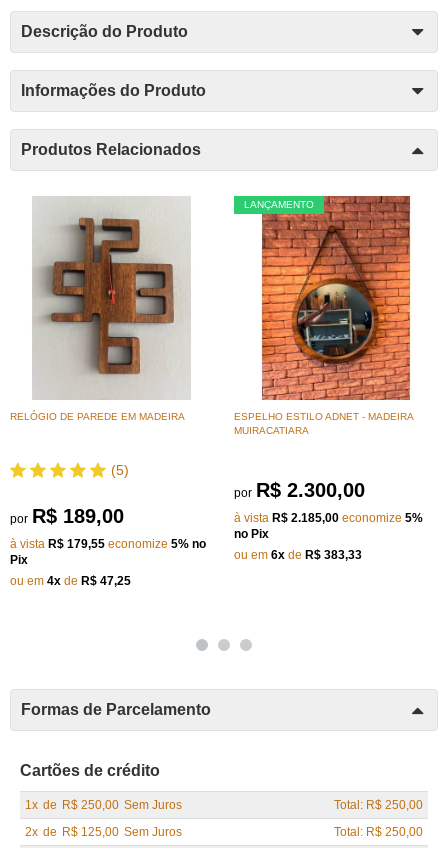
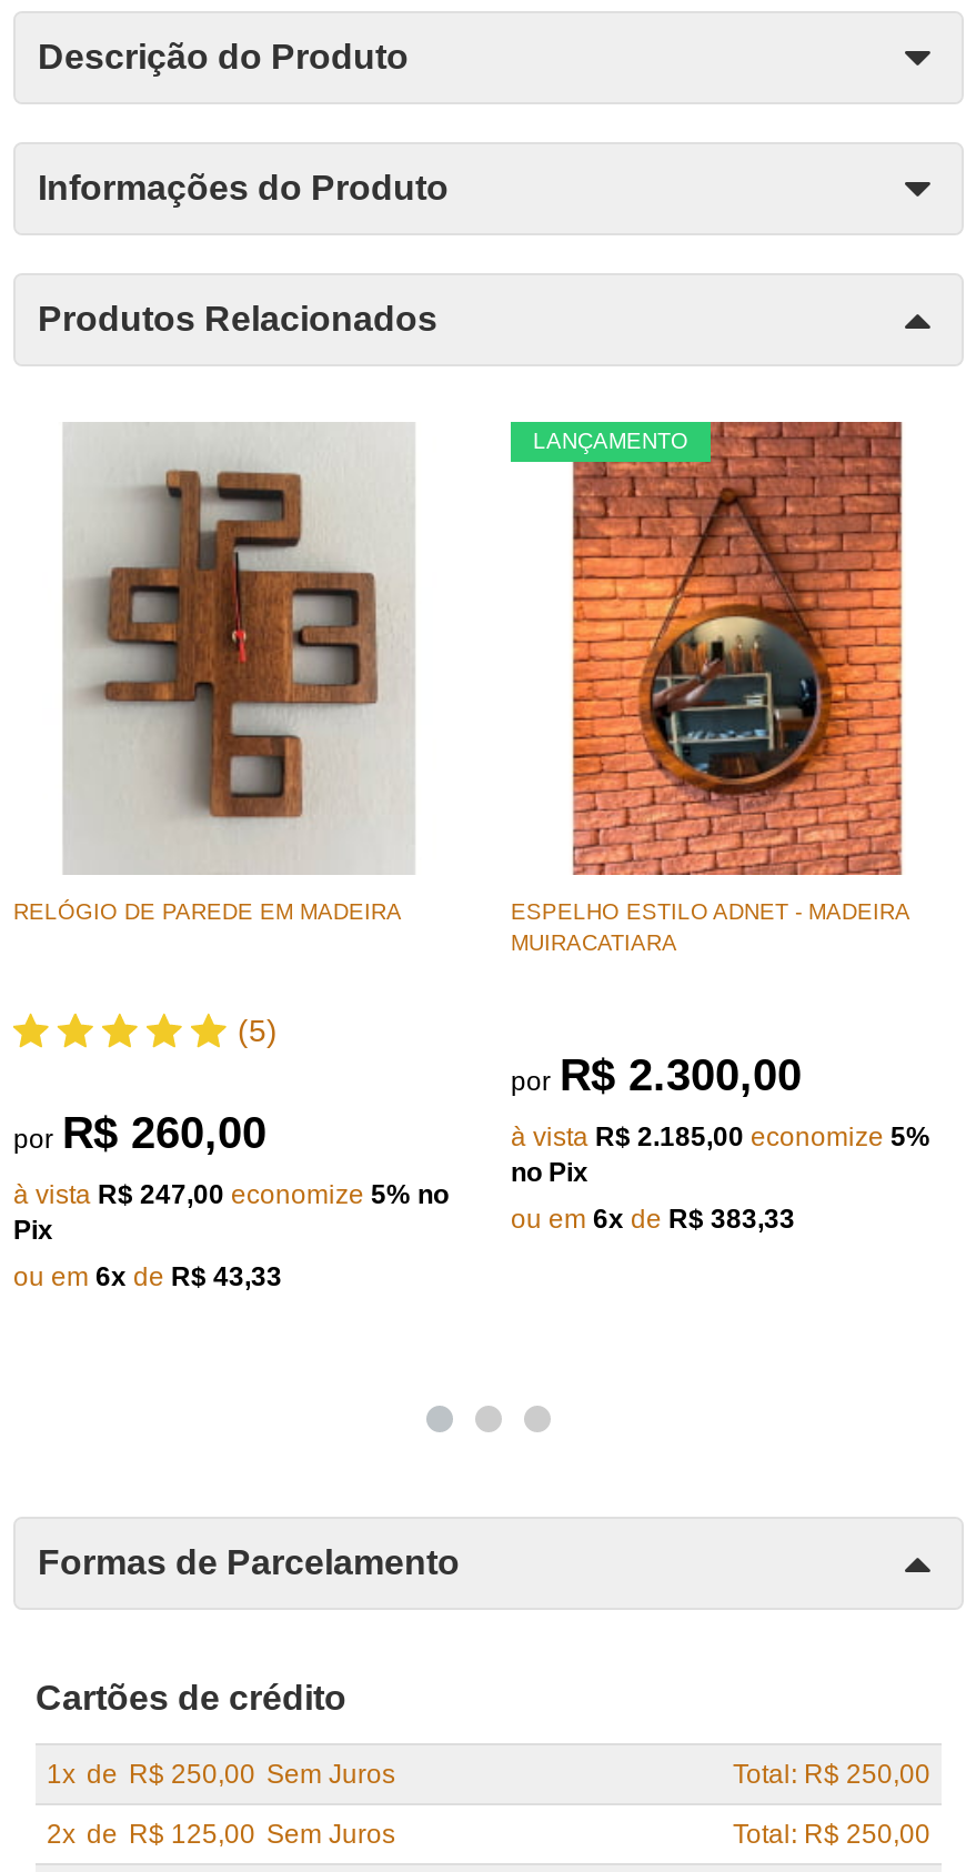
- por R$ 189,00
+ por R$ 260,00

- à vista R$ 179,55 economize 5% no
+ à vista R$ 247,00 economize 5% no

- ou em 4x de R$ 47,25
+ ou em 6x de R$ 43,33
